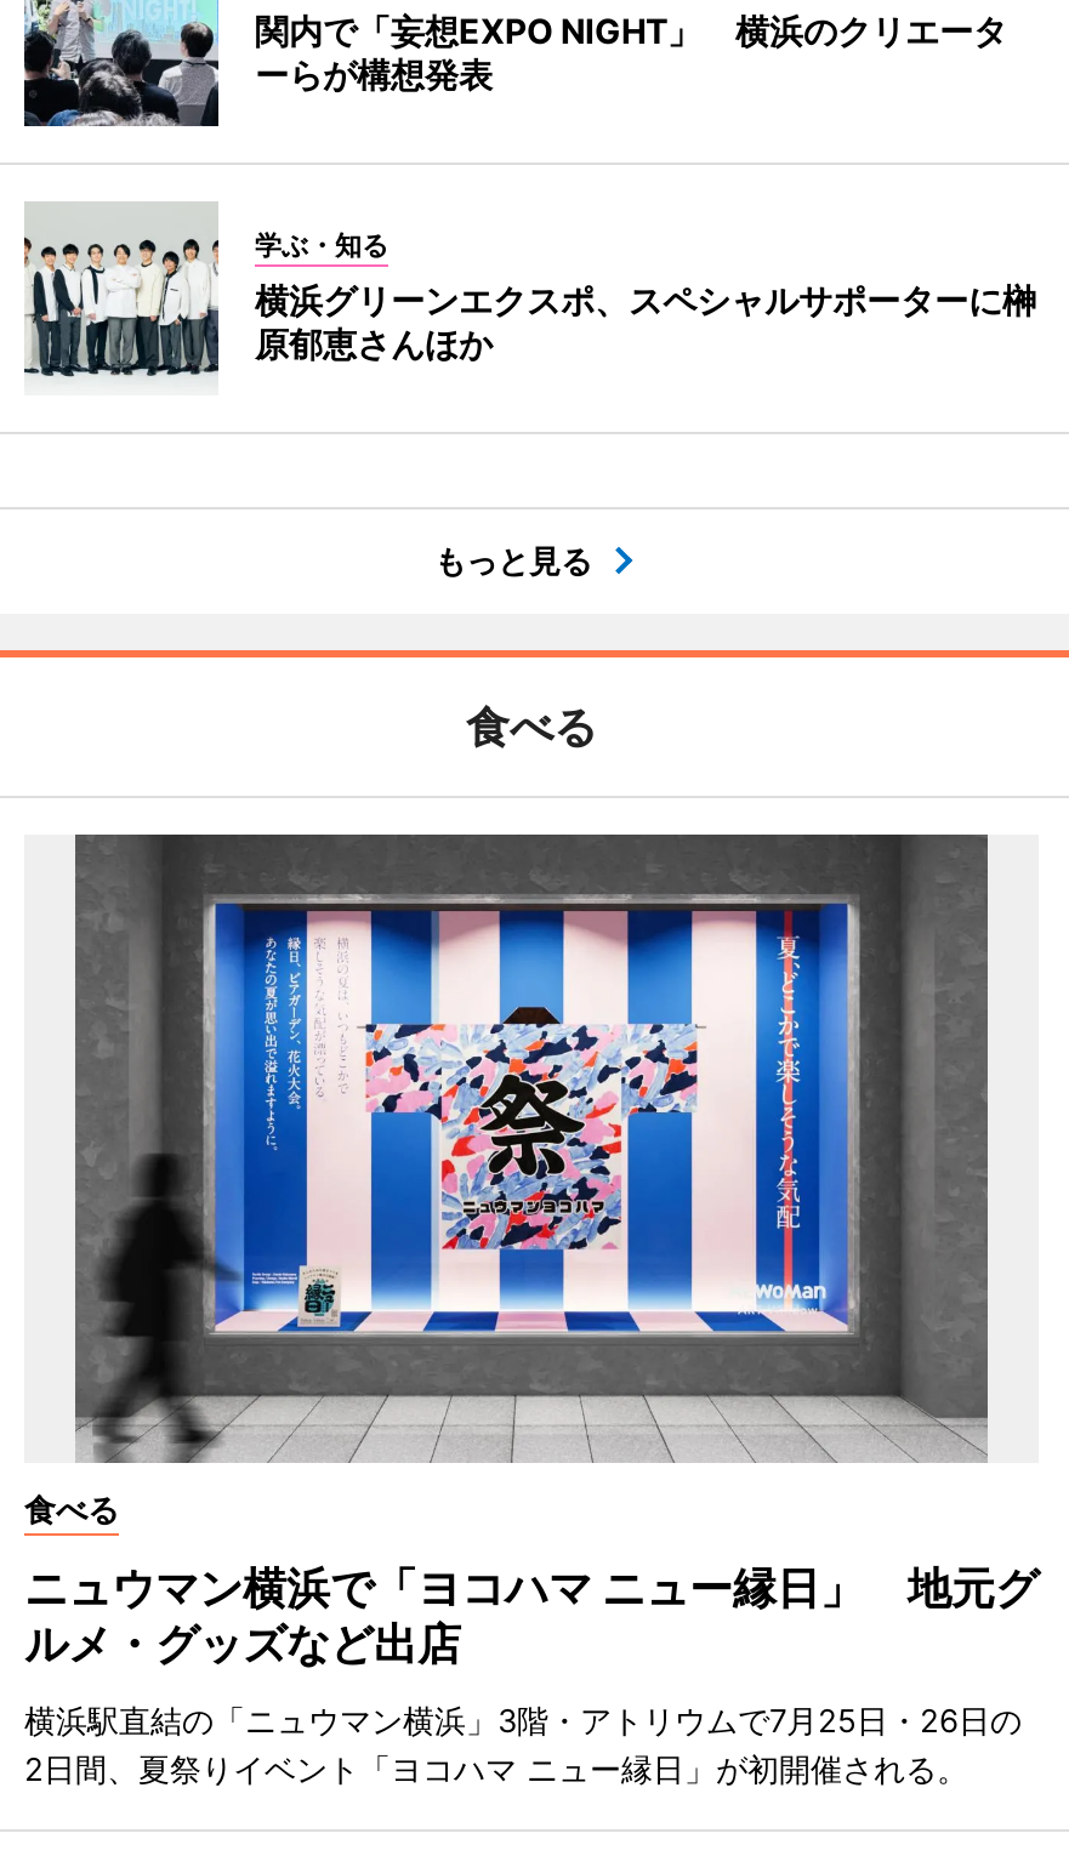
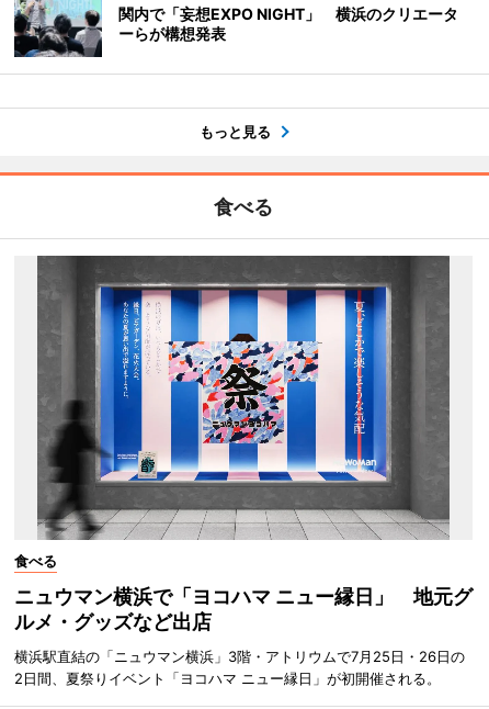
- [image]
- 学ぶ・知る
- 横浜グリーンエクスポ、スペシャルサポーターに榊
- 原郁恵さんほか
